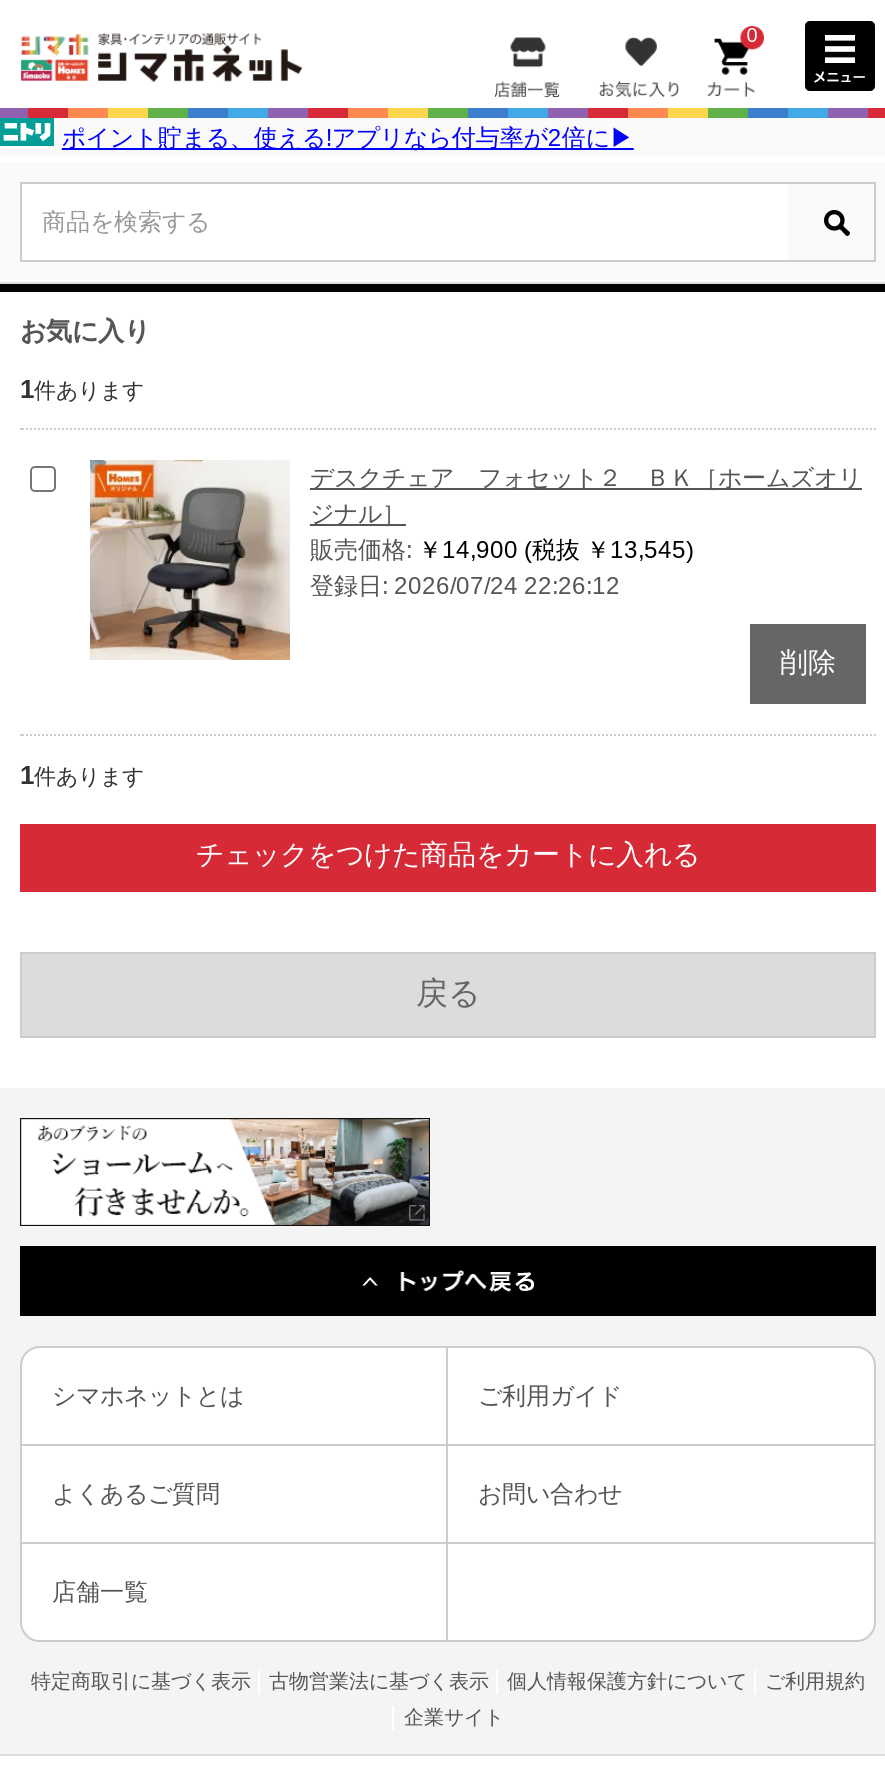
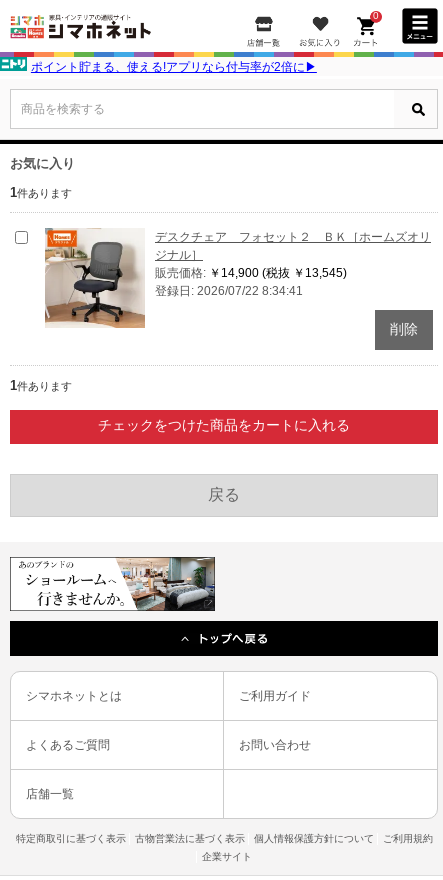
- 登録日: 2026/07/24 22:26:12
+ 登録日: 2026/07/22 8:34:41
